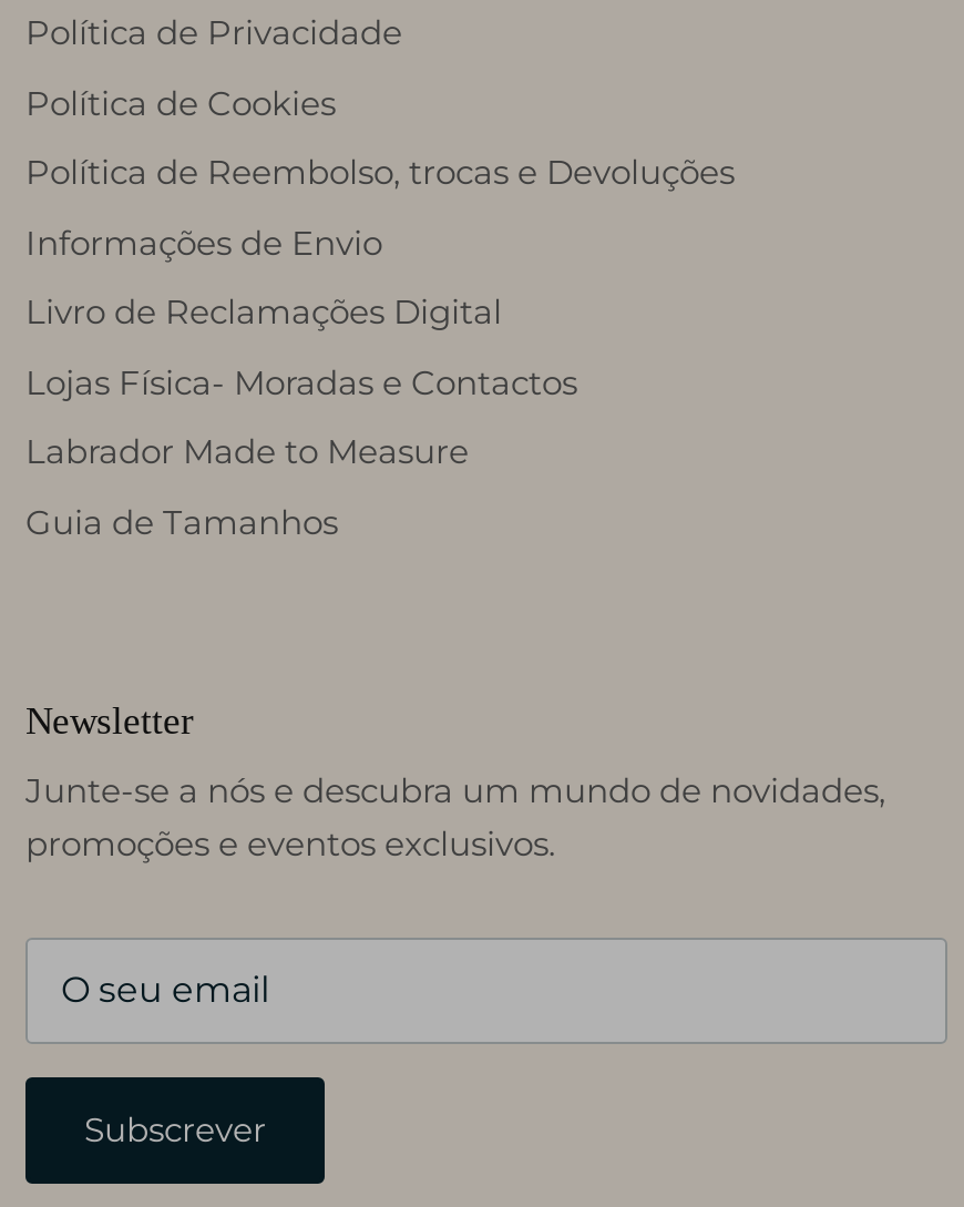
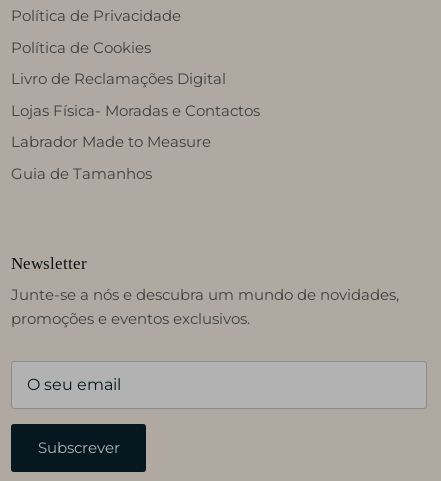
- Política de Reembolso, trocas e Devoluções
- Informações de Envio
